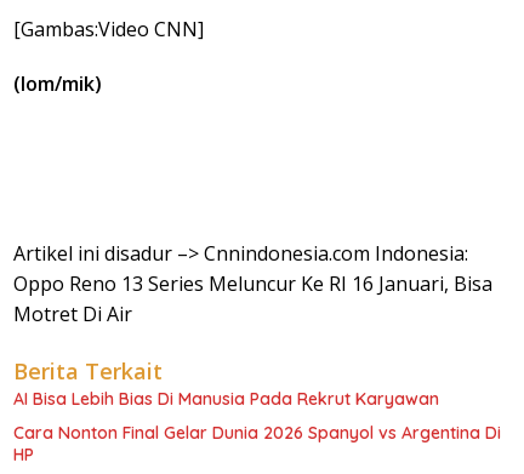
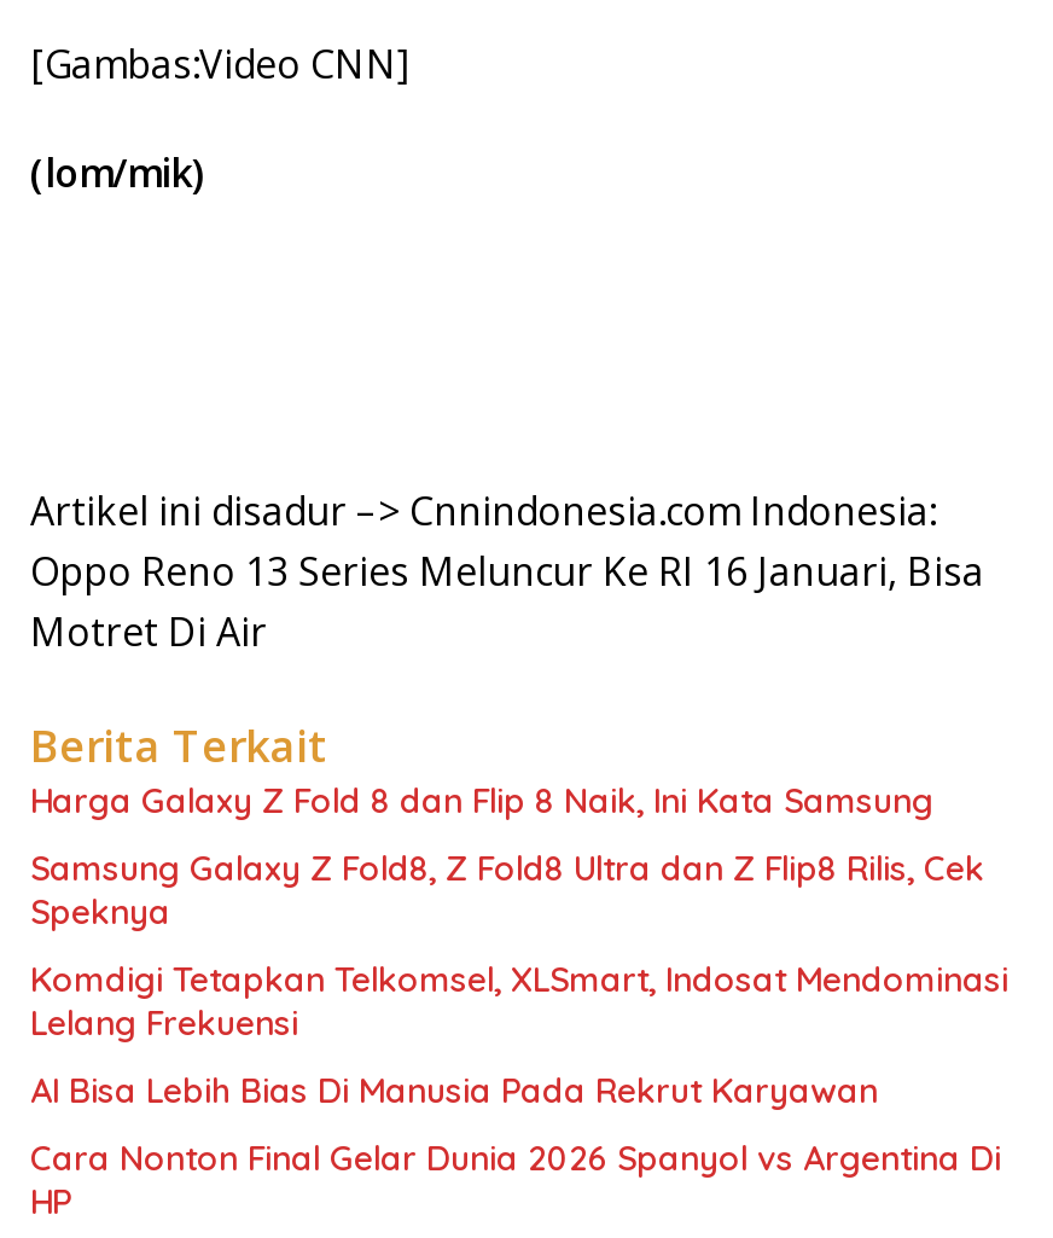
+ Harga Galaxy Z Fold 8 dan Flip 8 Naik, Ini Kata Samsung
+ Samsung Galaxy Z Fold8, Z Fold8 Ultra dan Z Flip8 Rilis, Cek
+ Speknya
+ Komdigi Tetapkan Telkomsel, XLSmart, Indosat Mendominasi
+ Lelang Frekuensi
